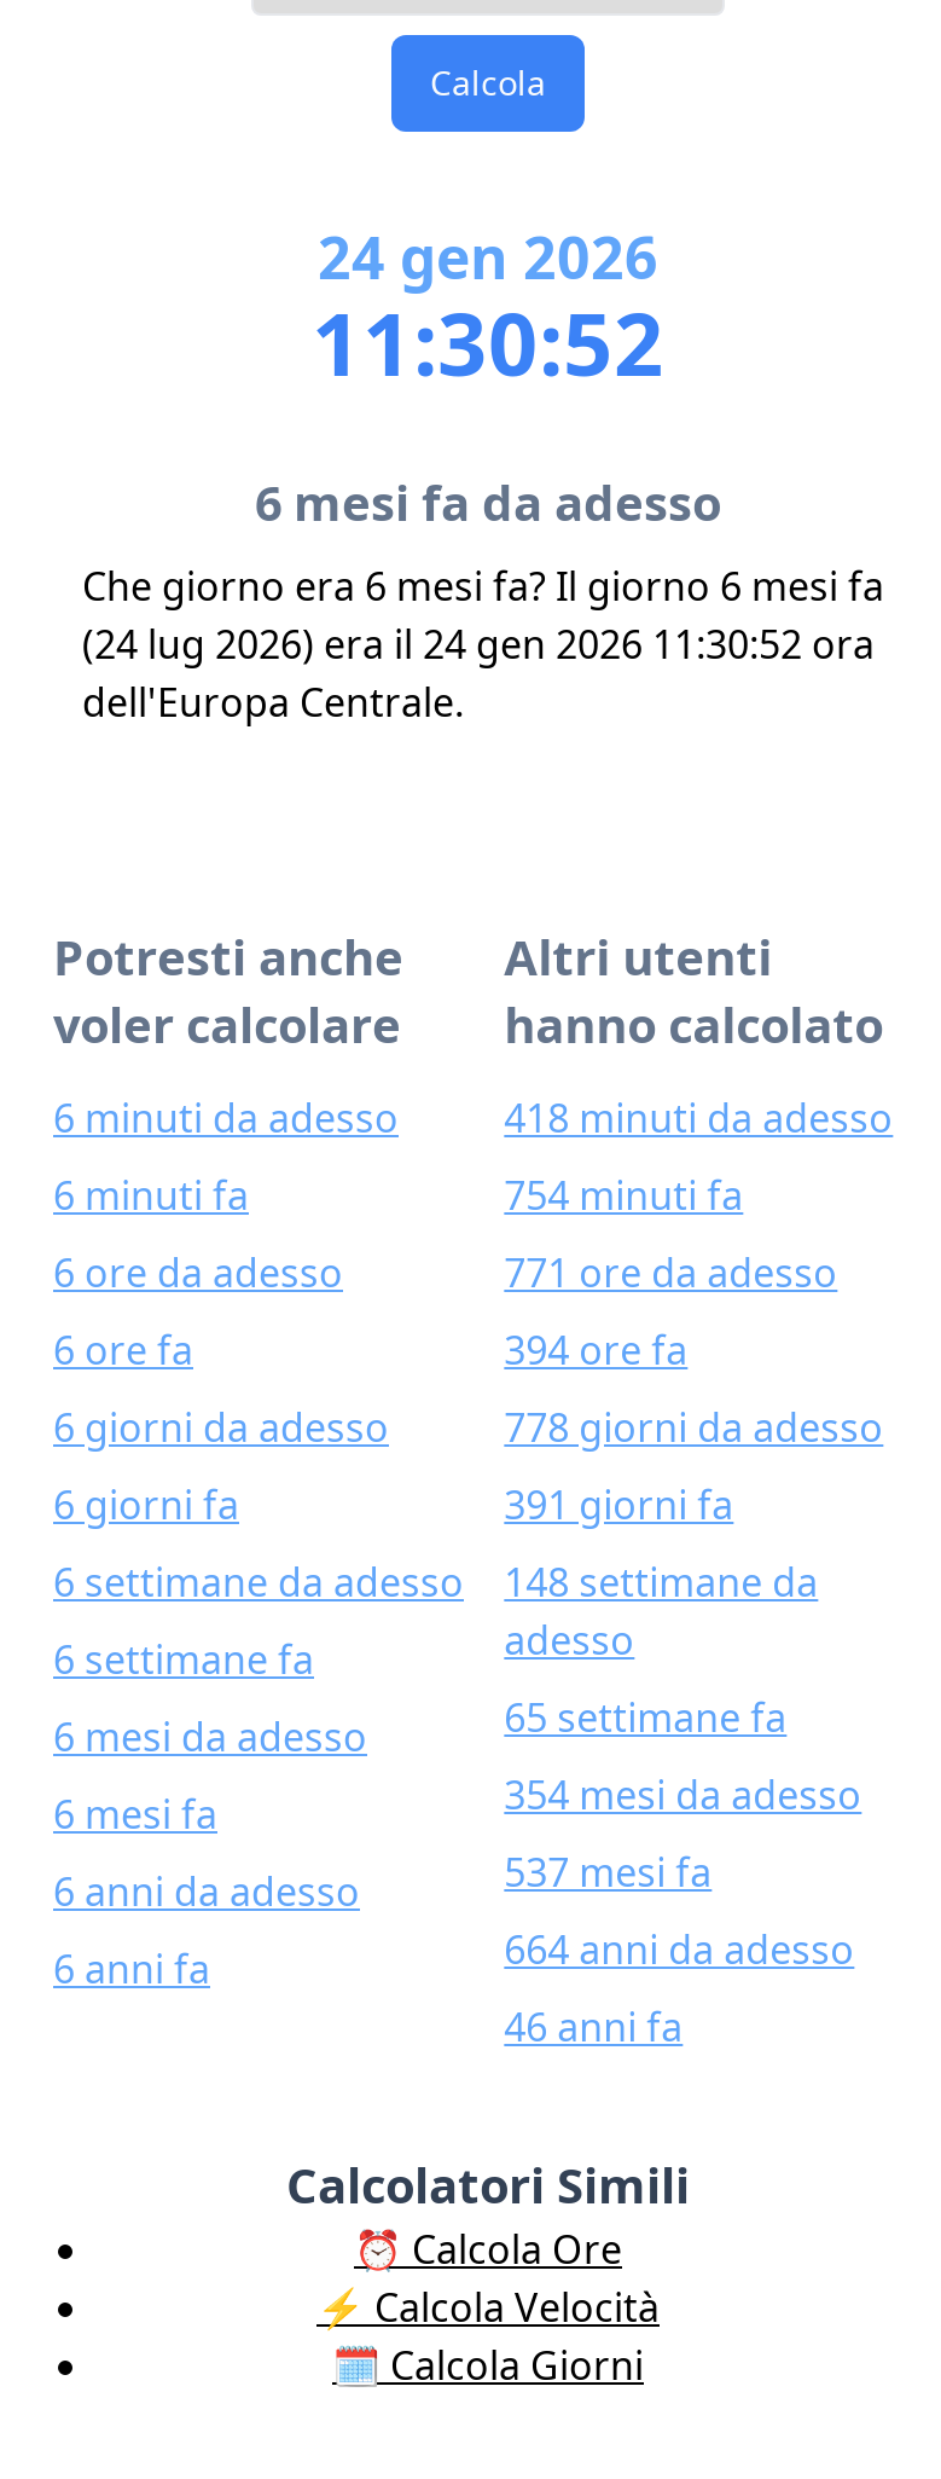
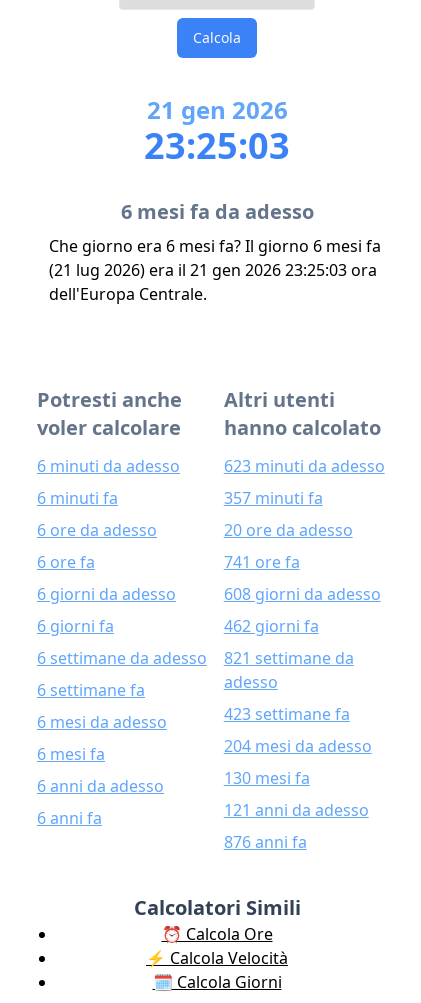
- 24 gen 2026
+ 21 gen 2026

- 11:30:52
+ 23:25:03

- (24 lug 2026) era il 24 gen 2026 11:30:52 ora
+ (21 lug 2026) era il 21 gen 2026 23:25:03 ora

- 418 minuti da adesso
+ 623 minuti da adesso

- 754 minuti fa
+ 357 minuti fa

- 771 ore da adesso
+ 20 ore da adesso

- 394 ore fa
+ 741 ore fa

- 778 giorni da adesso
+ 608 giorni da adesso

- 391 giorni fa
+ 462 giorni fa

- 6 settimane da adesso 148 settimane da
+ 6 settimane da adesso 821 settimane da

- 65 settimane fa
+ 423 settimane fa

- 354 mesi da adesso
+ 204 mesi da adesso

- 537 mesi fa
+ 130 mesi fa

- 664 anni da adesso
+ 121 anni da adesso

- 46 anni fa
+ 876 anni fa
